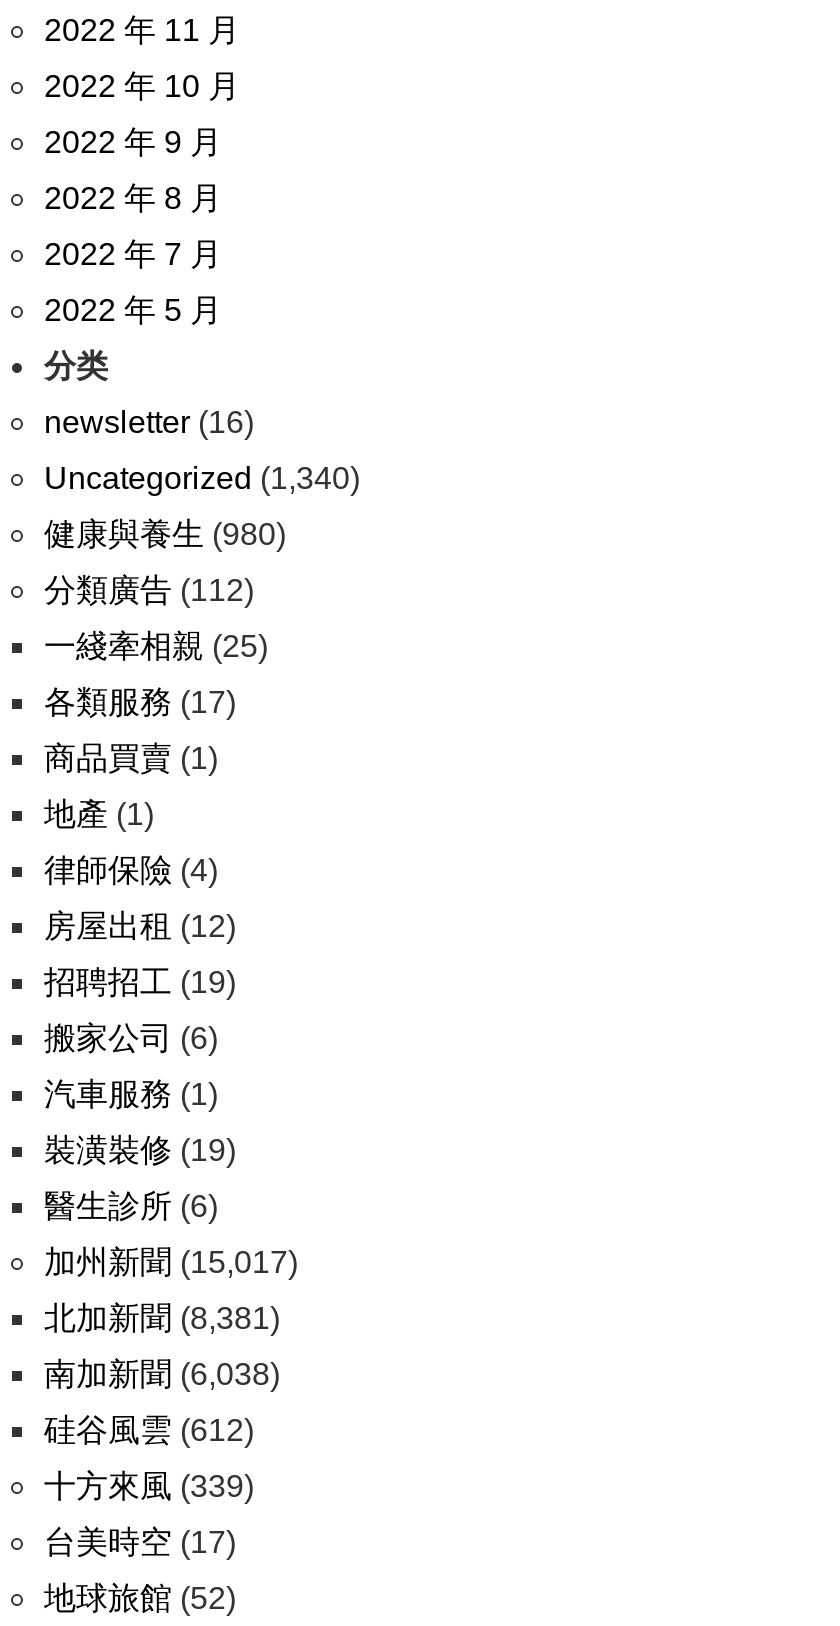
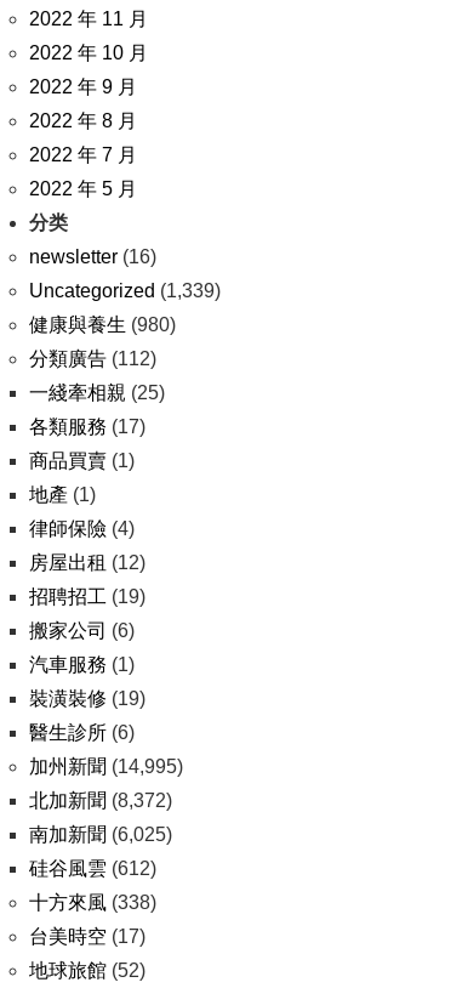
- Uncategorized (1,340)
+ Uncategorized (1,339)

- 加州新聞(15,017)
+ 加州新聞(14,995)

- 北加新聞(8,381)
+ 北加新聞(8,372)

- 南加新聞(6,038)
+ 南加新聞(6,025)

- 十方來風(339)
+ 十方來風(338)
